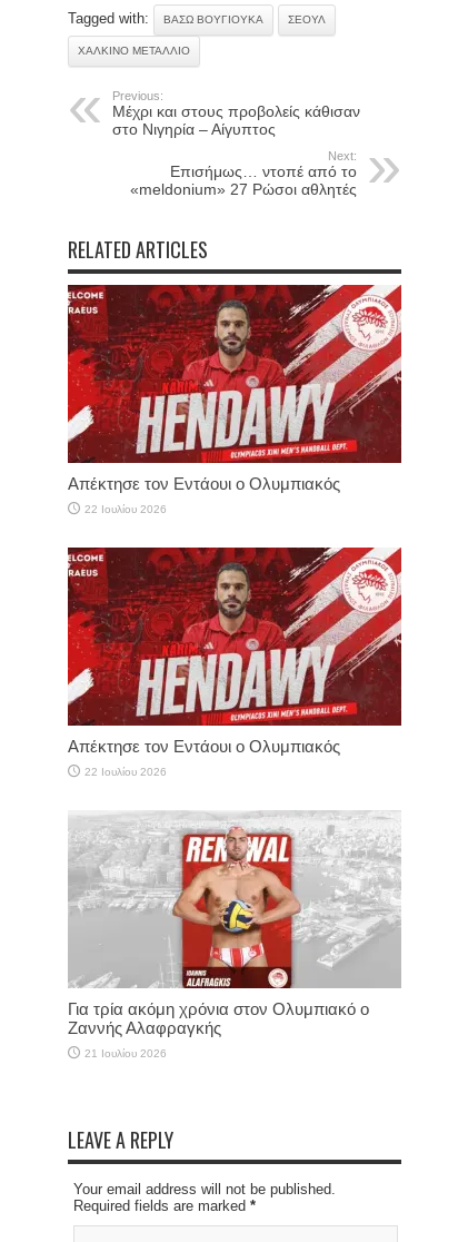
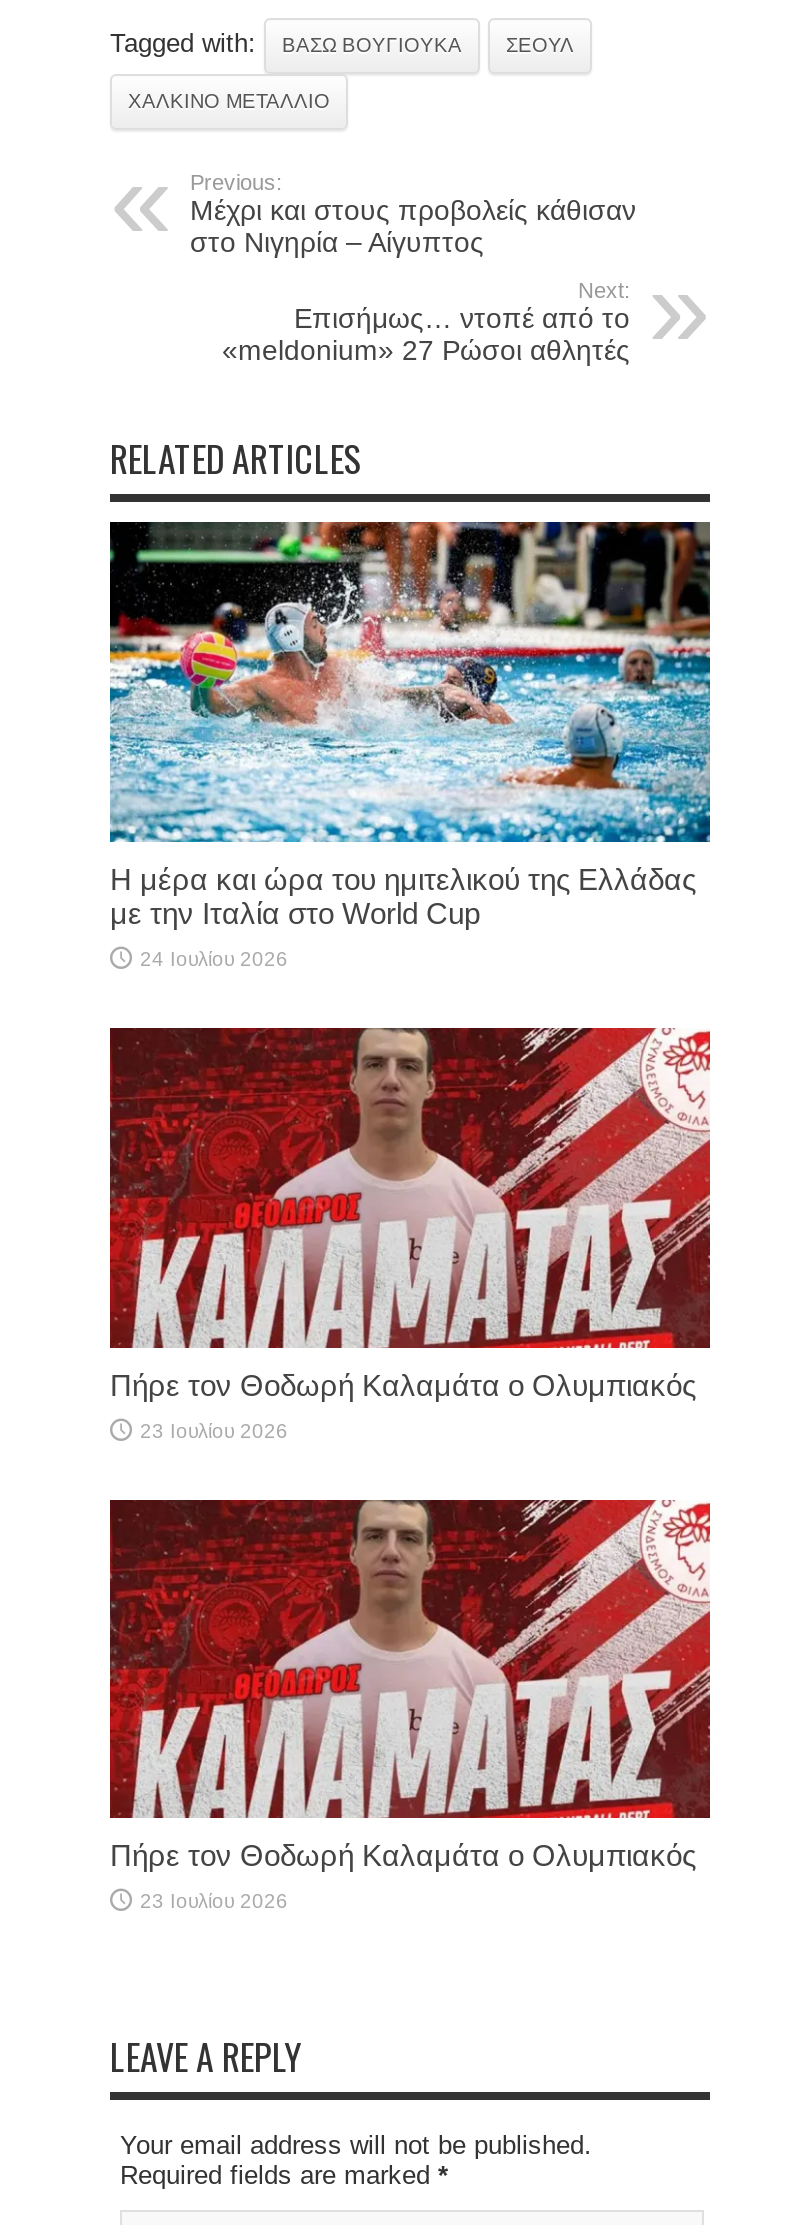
- [image]
- Απέκτησε τον Εντάουι ο Ολυμπιακός
+ [image]
+ Η μέρα και ώρα του ημιτελικού της Ελλάδας
+ με την Ιταλία στο World Cup

- 22 Ιουλίου 2026
+ 24 Ιουλίου 2026

- [image]
- Απέκτησε τον Εντάουι ο Ολυμπιακός
+ [image]
+ Πήρε τον Θοδωρή Καλαμάτα ο Ολυμπιακός

- 22 Ιουλίου 2026
+ 23 Ιουλίου 2026

- [image]
- Για τρία ακόμη χρόνια στον Ολυμπιακό ο
- Ζαννής Αλαφραγκής
+ [image]
+ Πήρε τον Θοδωρή Καλαμάτα ο Ολυμπιακός

- 21 Ιουλίου 2026
+ 23 Ιουλίου 2026
